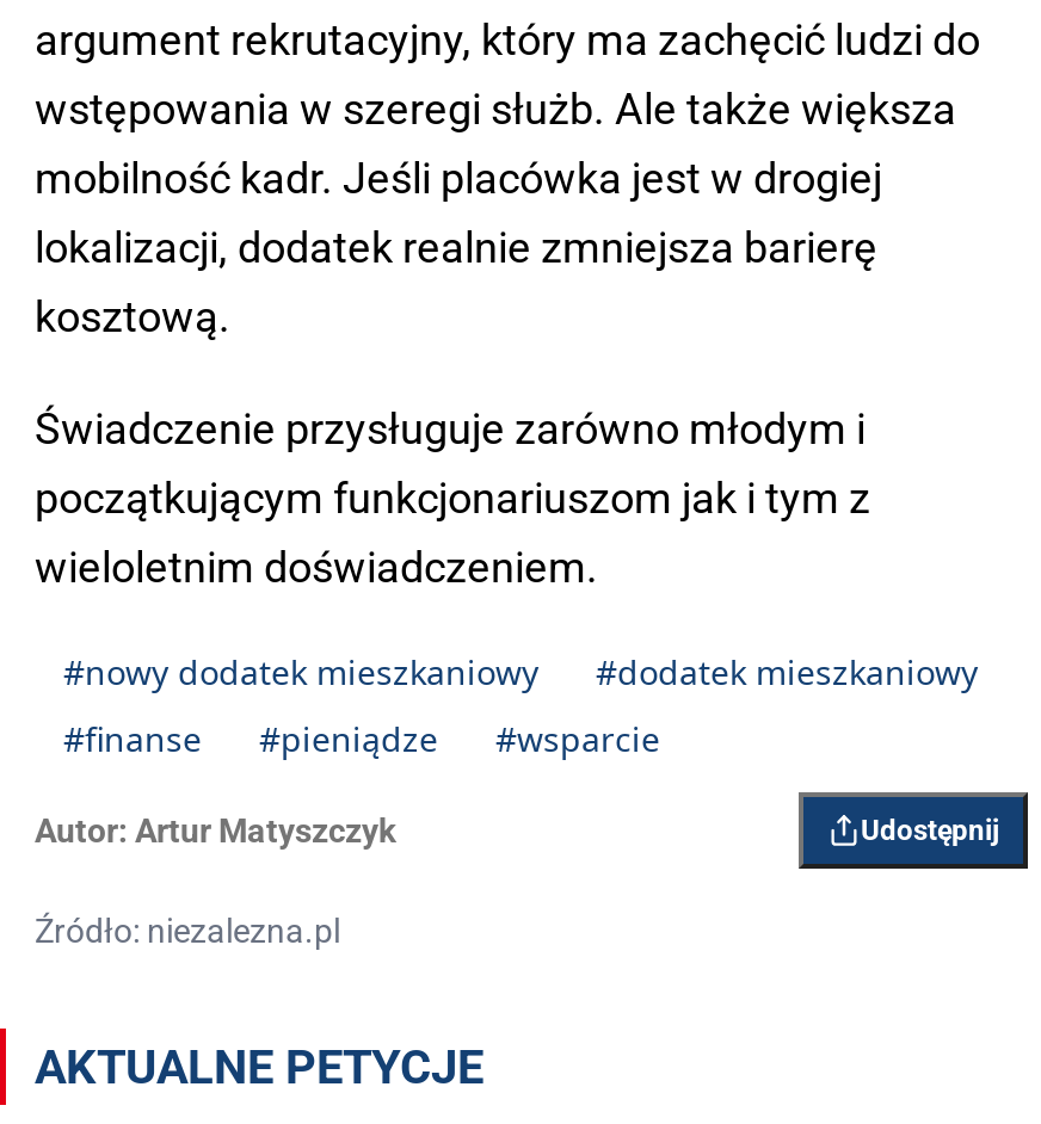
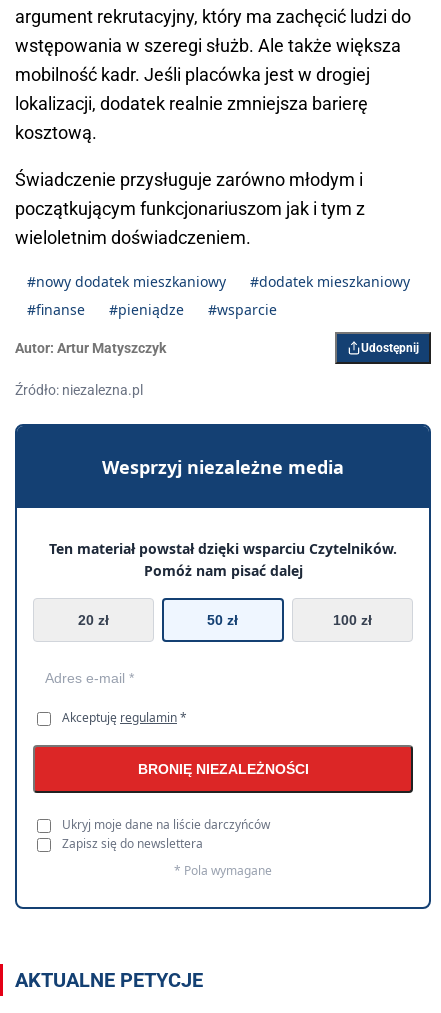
+ [image]
+ Wesprzyj niezależne media
+ Ten materiał powstał dzięki wsparciu Czytelników.
+ Pomóż nam pisać dalej
+ 20 zł
+ 50 zł
+ 100 zł

+ Akceptuję regulamin *
+ BRONIĘ NIEZALEŻNOŚCI
+ Ukryj moje dane na liście darczyńców
+ Zapisz się do newslettera
+ * Pola wymagane
